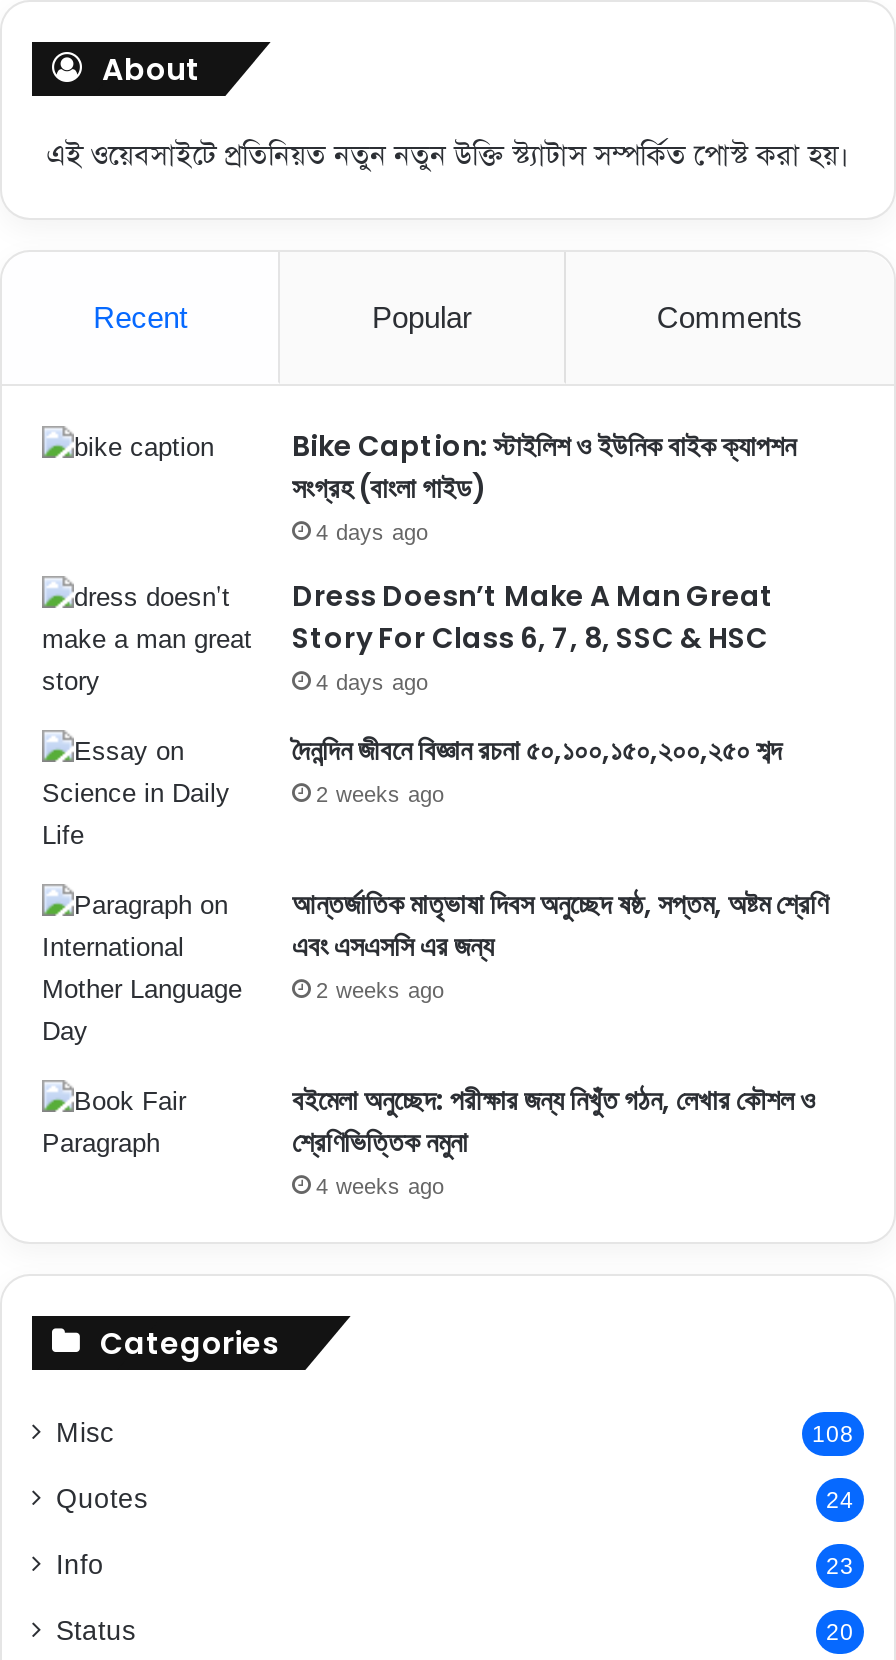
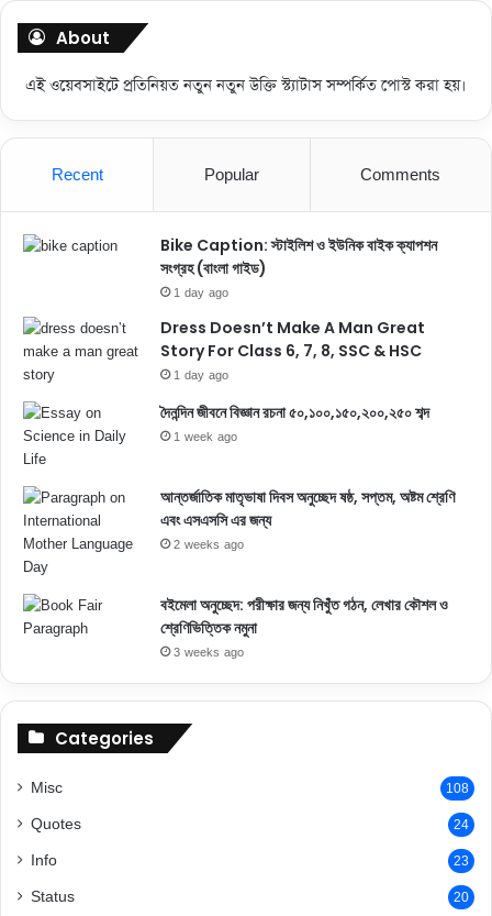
- 4 days ago
+ 1 day ago

- 4 days ago
+ 1 day ago

- 2 weeks ago
+ 1 week ago

- 4 weeks ago
+ 3 weeks ago
